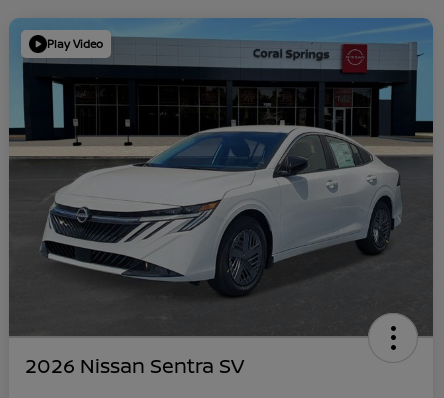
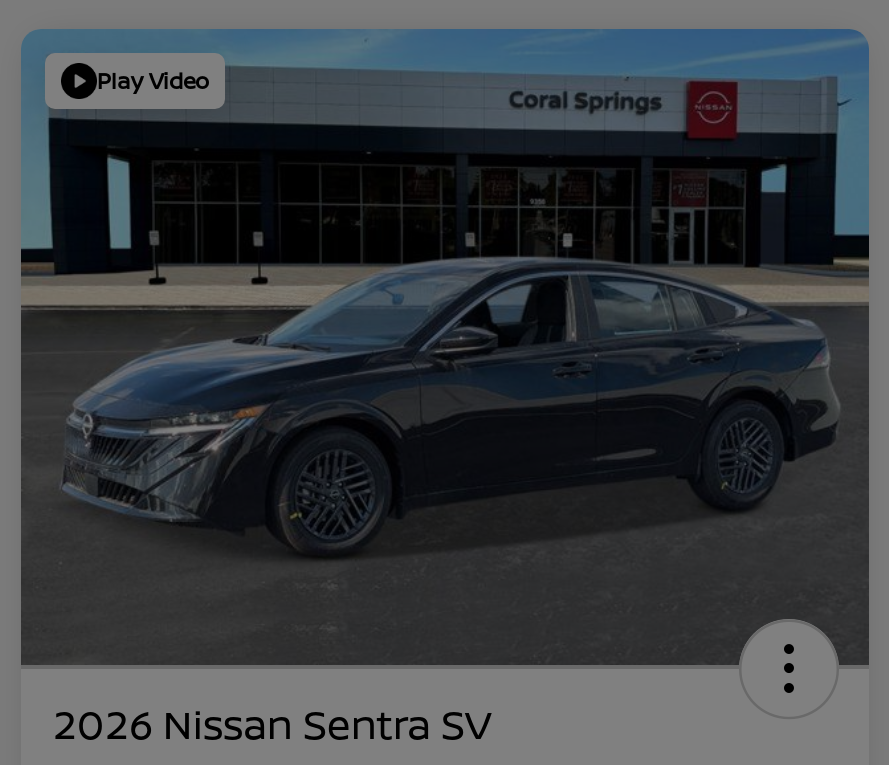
- [image]
+ [image]
